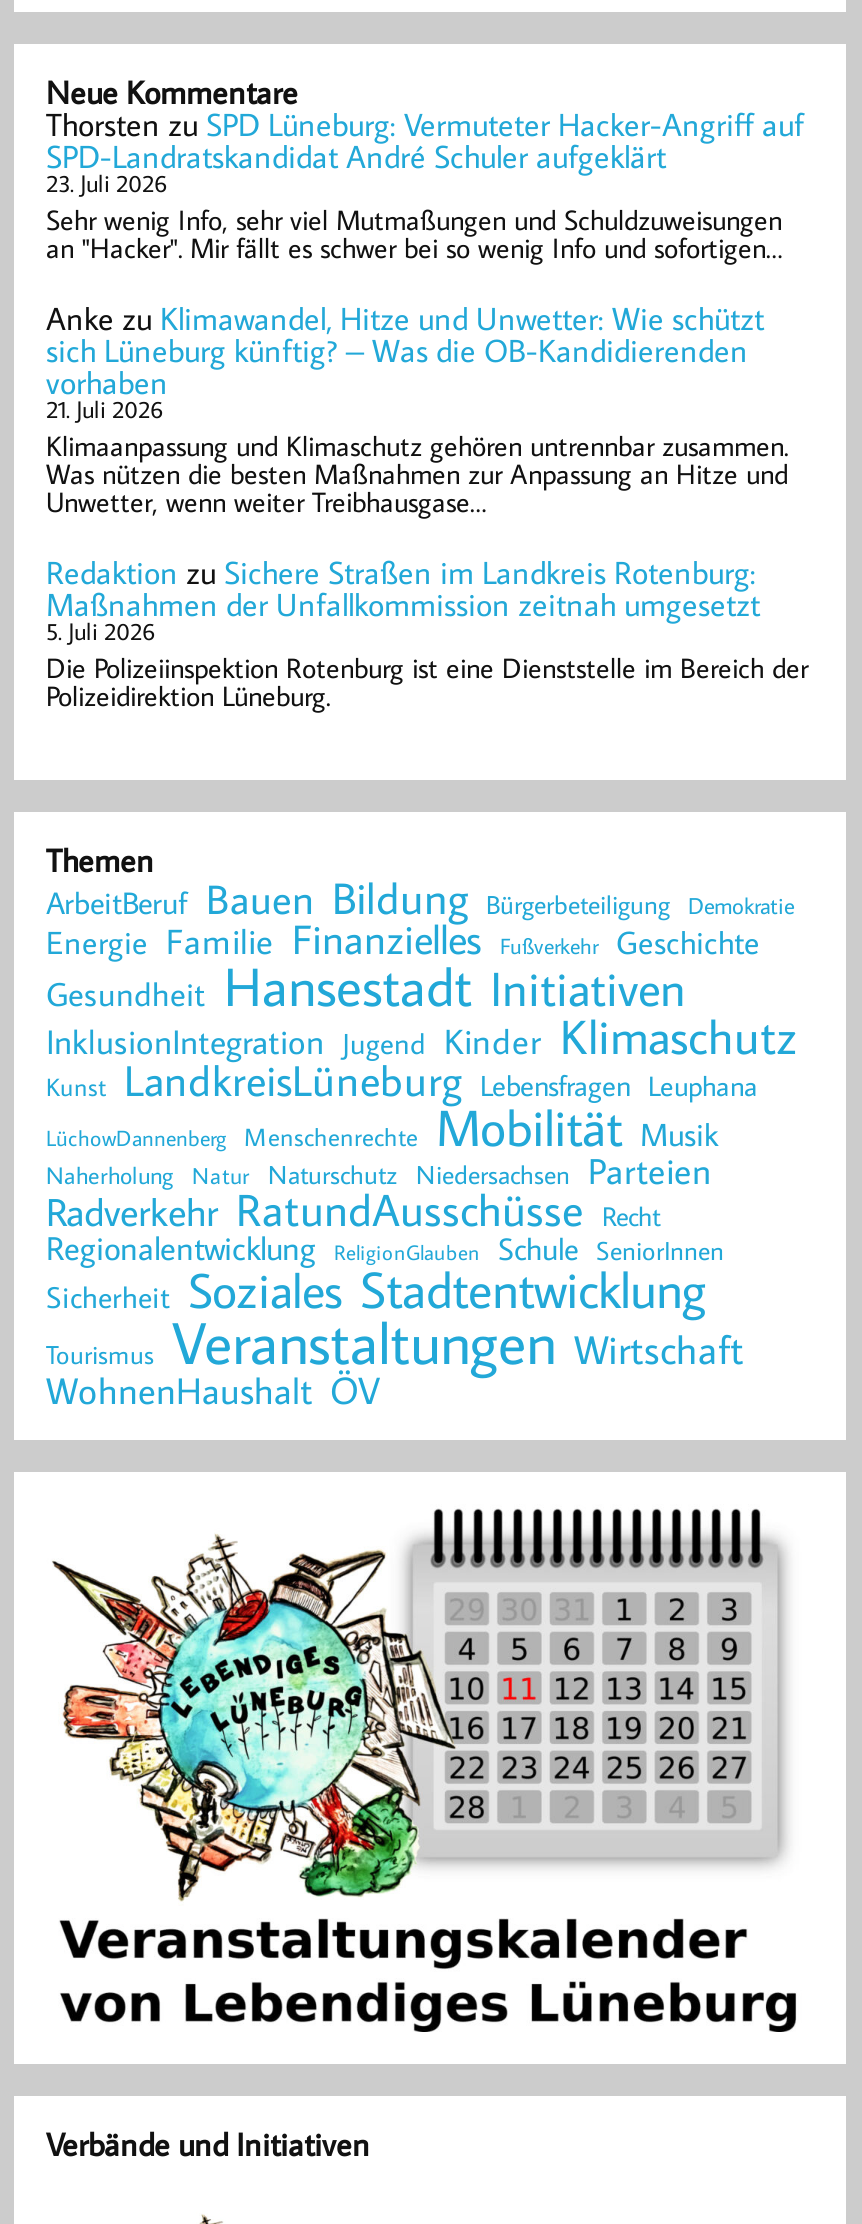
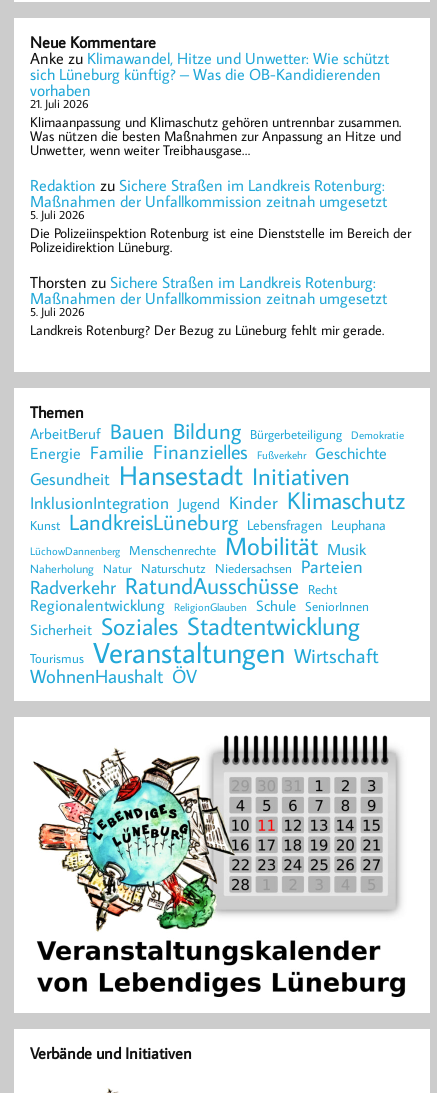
- ThorstenzuSPD Lüneburg: Vermuteter Hacker-Angriff auf
- SPD-Landratskandidat André Schuler aufgeklärt
- 23. Juli 2026
- Sehr wenig Info, sehr viel Mutmaßungen und Schuldzuweisungen
- an "Hacker". Mir fällt es schwer bei so wenig Info und sofortigen…

moved up: Anke zu Klimawandel, Hitze und Unwetter: Wie schützt | sich Lüneburg künftig? – Was die OB-Kandidierenden | vorhaben | ... | Die Polizeiinspektion Rotenburg ist eine Dienststelle im Bereich der | Polizeidirektion Lüneburg.

+ Thorsten zu Sichere Straßen im Landkreis Rotenburg:
+ Maßnahmen der Unfallkommission zeitnah umgesetzt
+ 5. Juli 2026
+ Landkreis Rotenburg? Der Bezug zu Lüneburg fehlt mir gerade.
